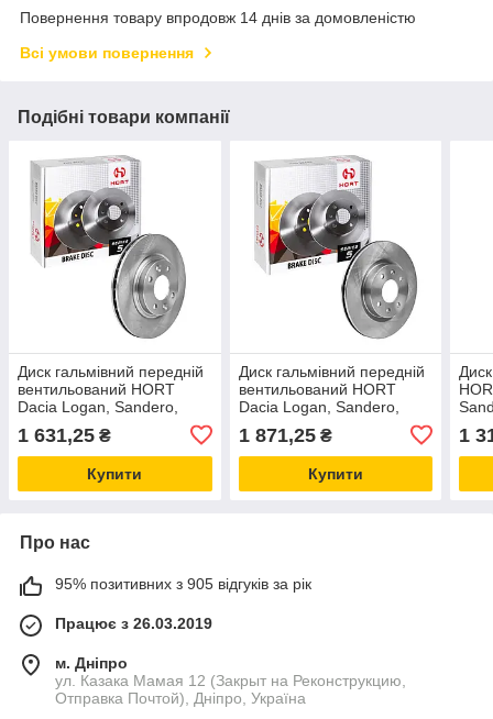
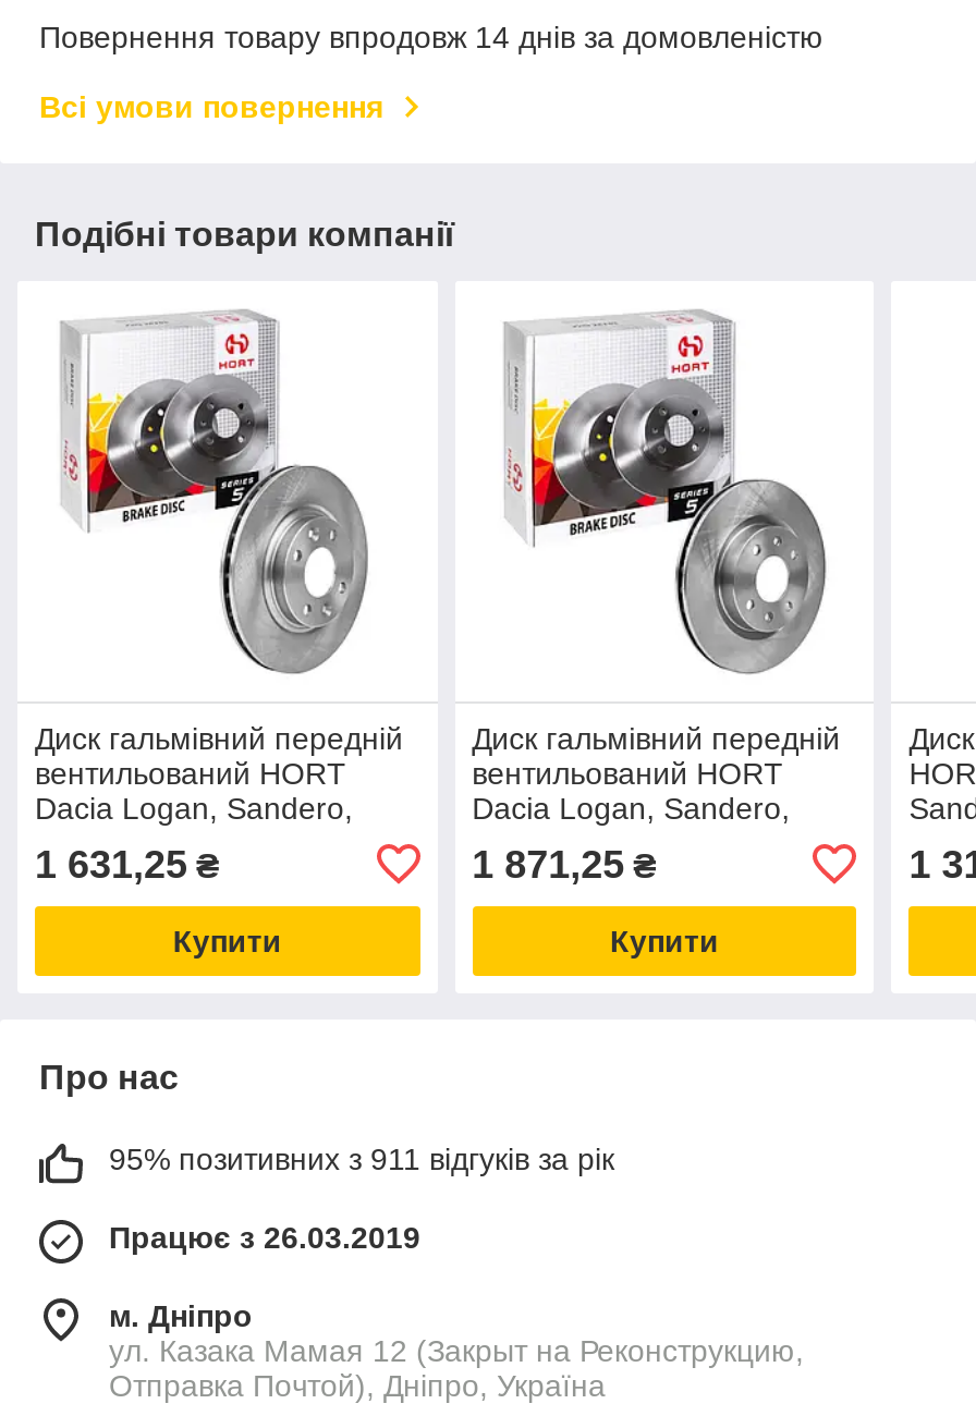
- 95% позитивних з 905 відгуків за рік
+ 95% позитивних з 911 відгуків за рік
